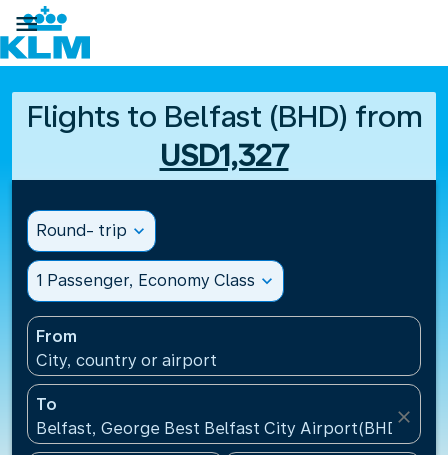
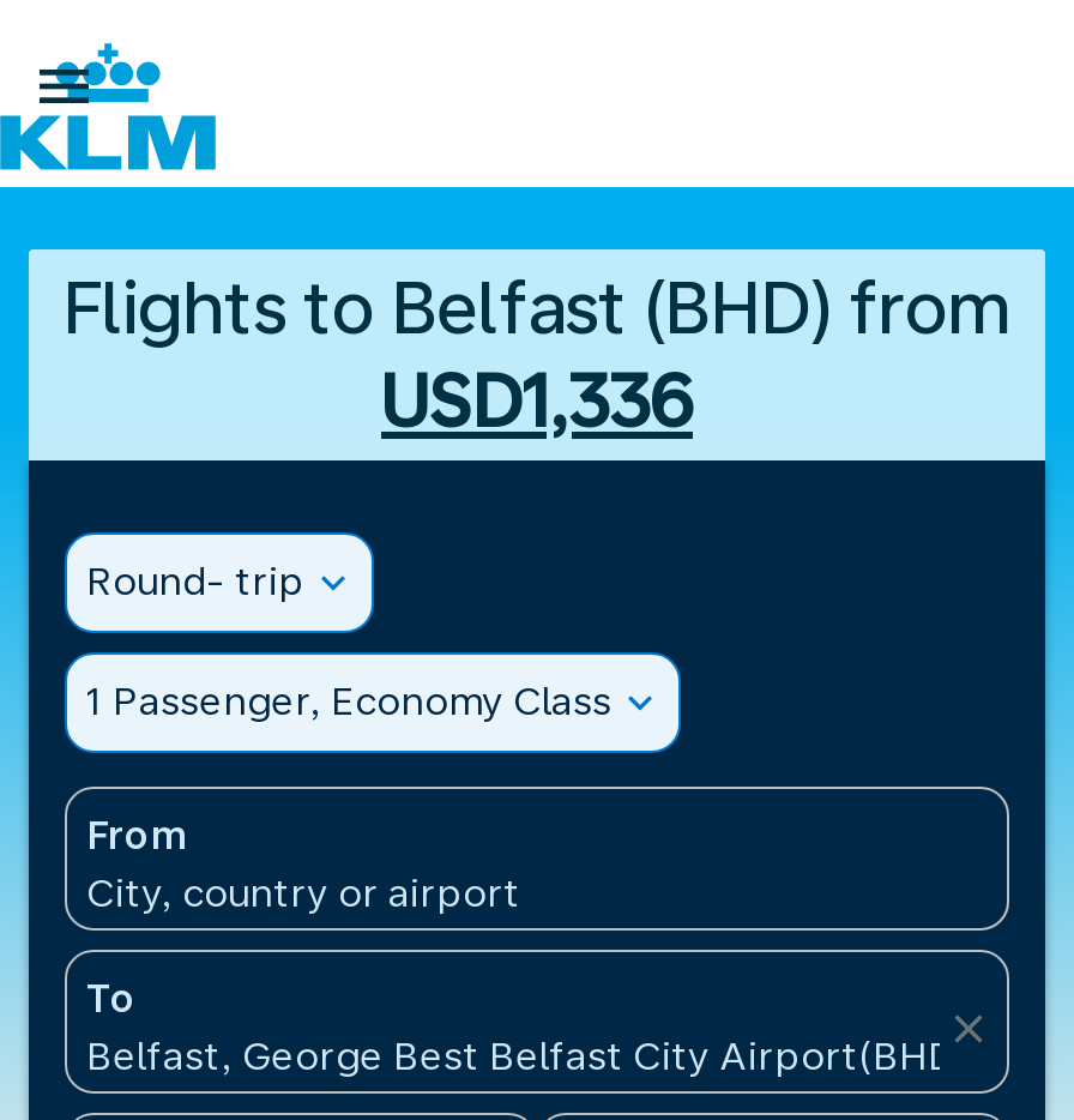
- USD1,327
+ USD1,336
